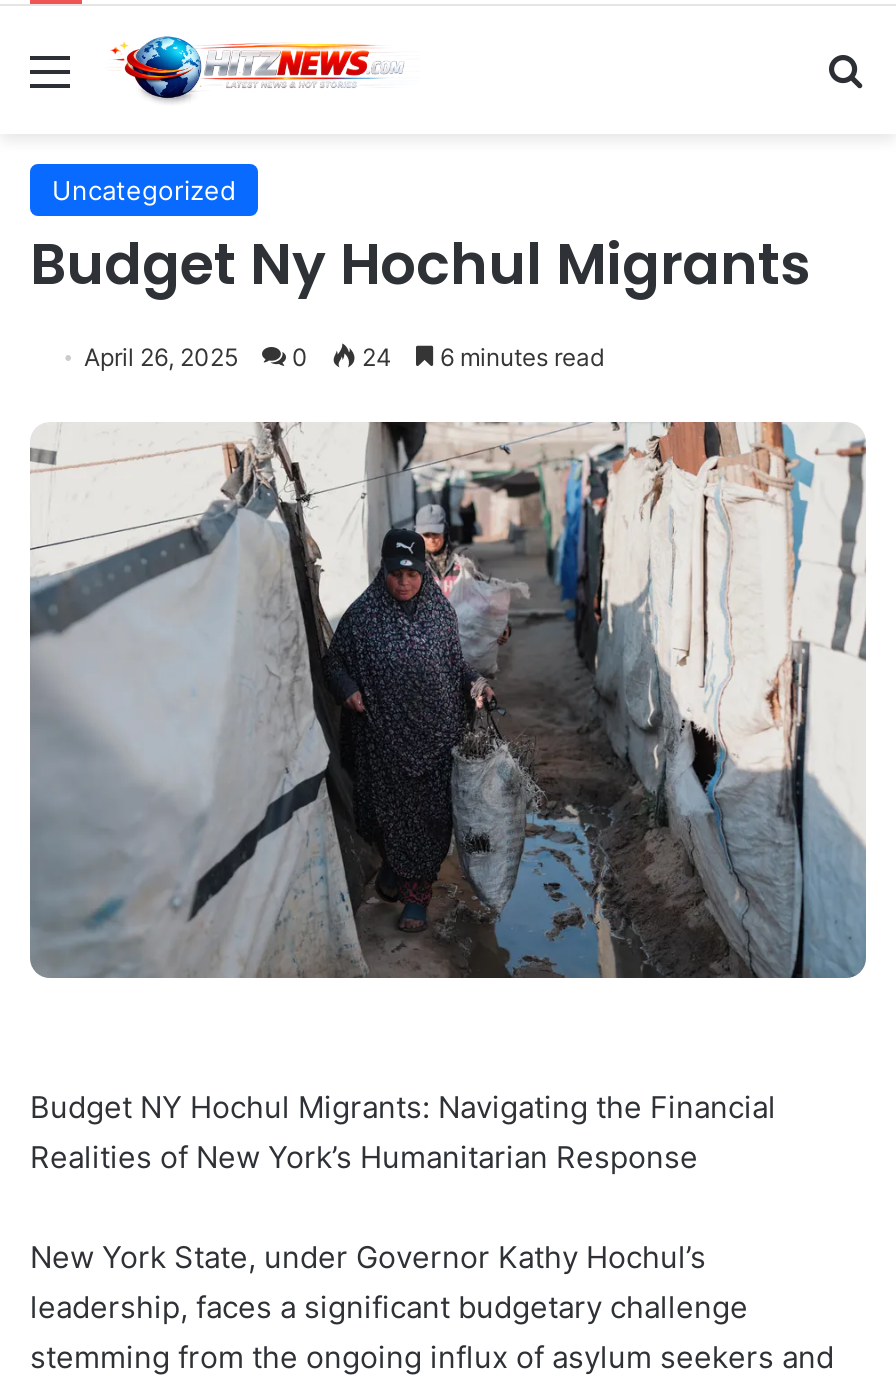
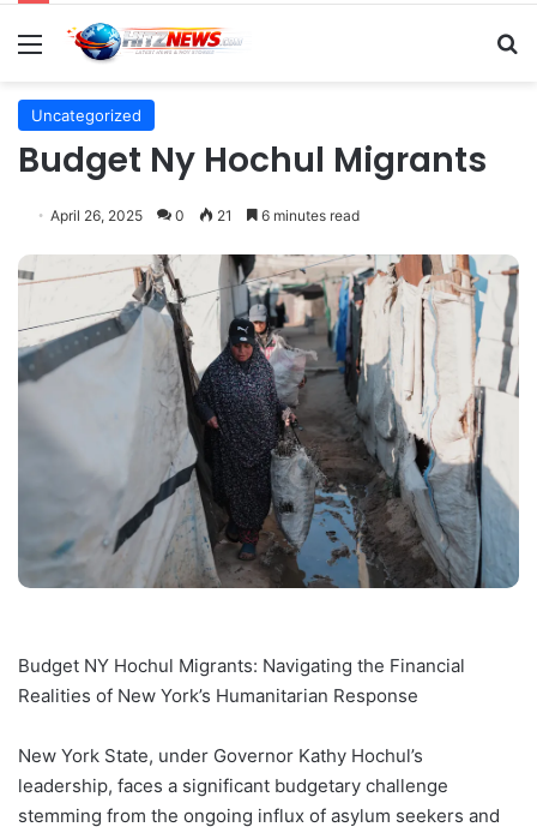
- April 26, 2025 0 24 6 minutes read
+ April 26, 2025 0 21 6 minutes read
